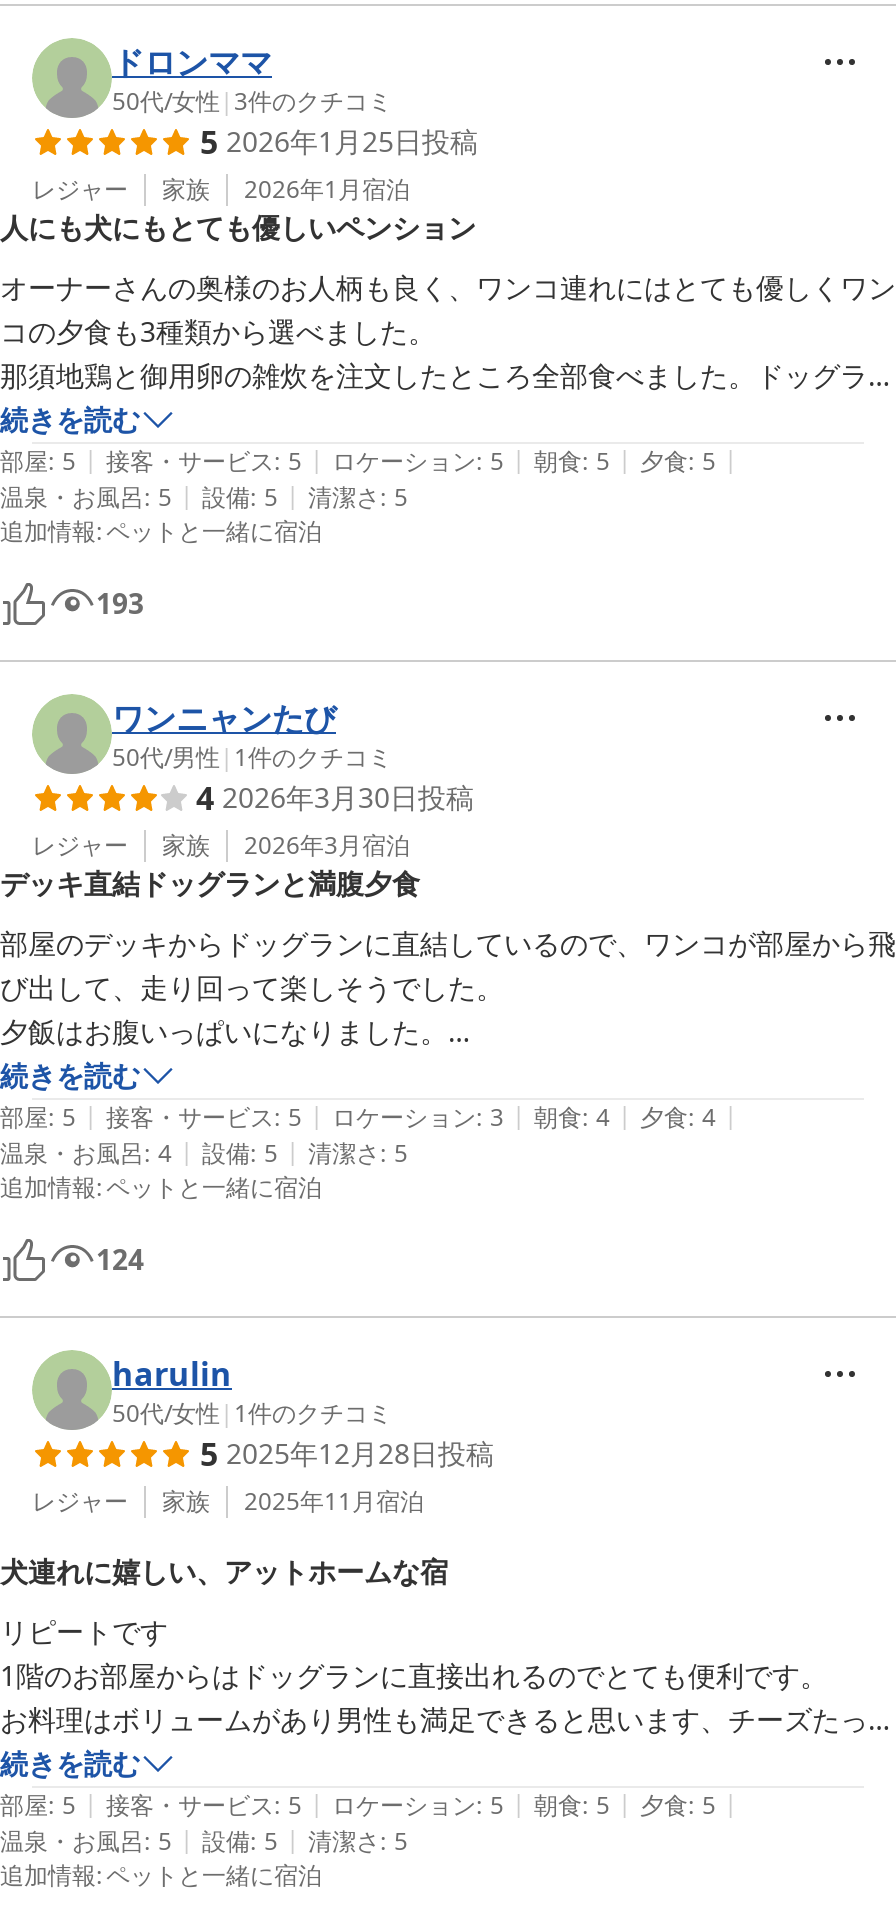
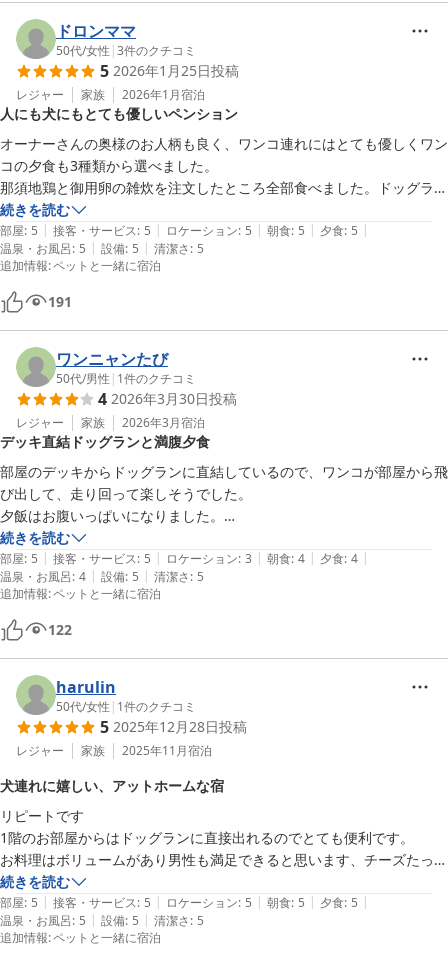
- 193
+ 191

- 124
+ 122
